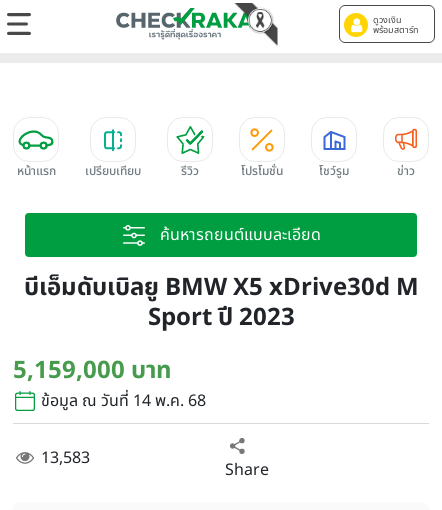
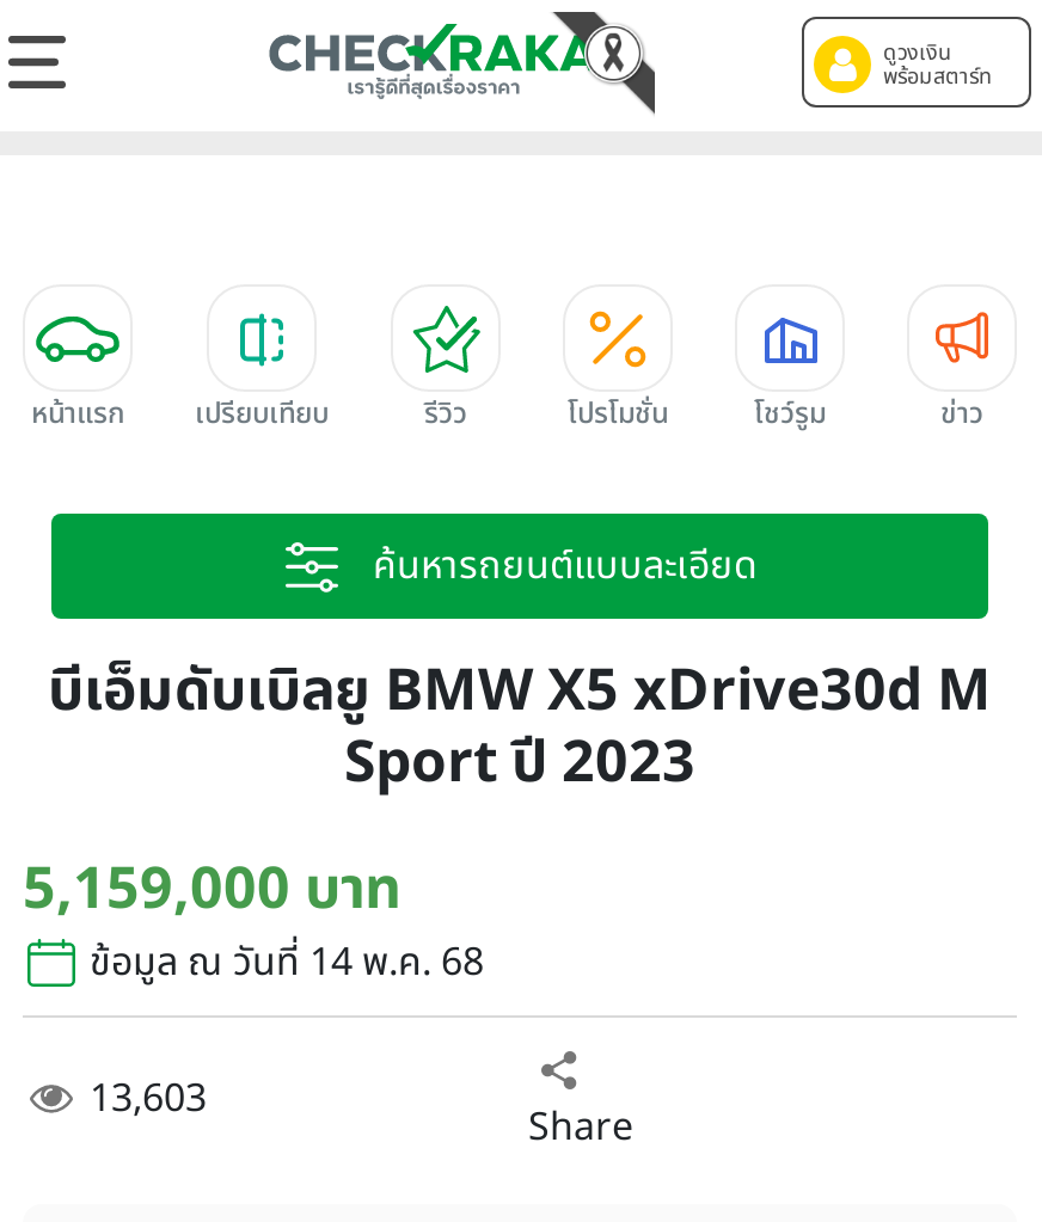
- 13,583
+ 13,603
